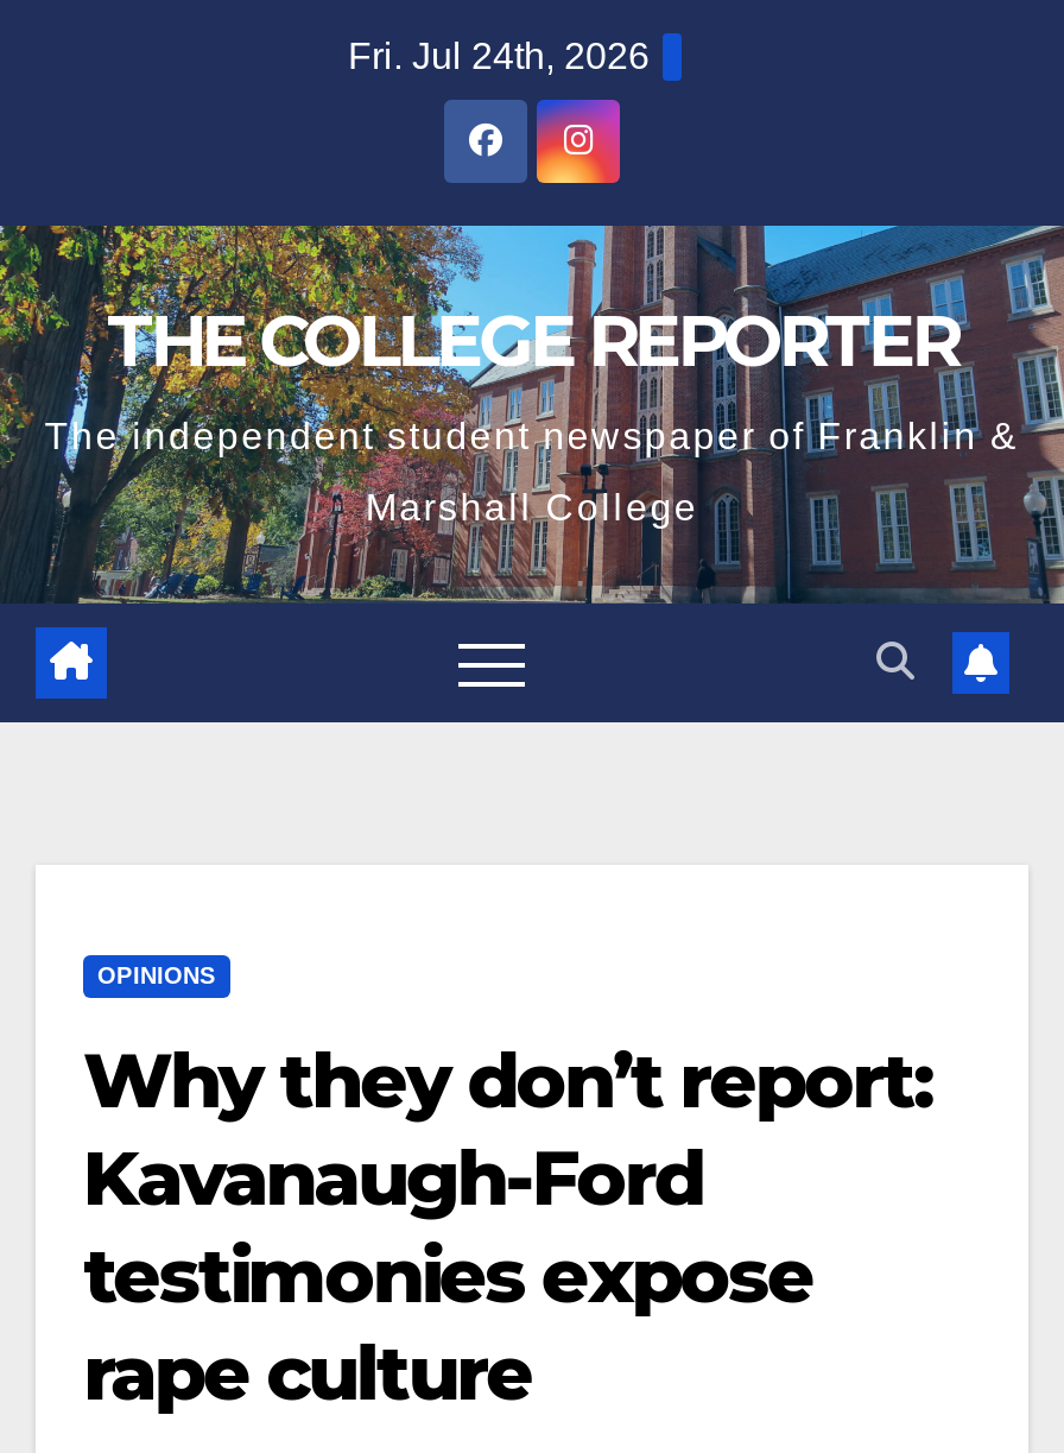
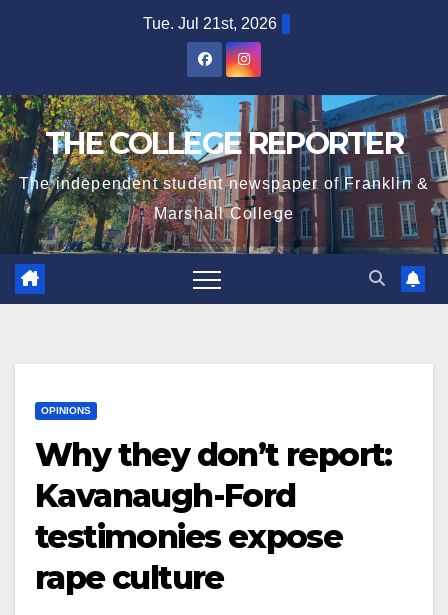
- Fri. Jul 24th, 2026
+ Tue. Jul 21st, 2026
